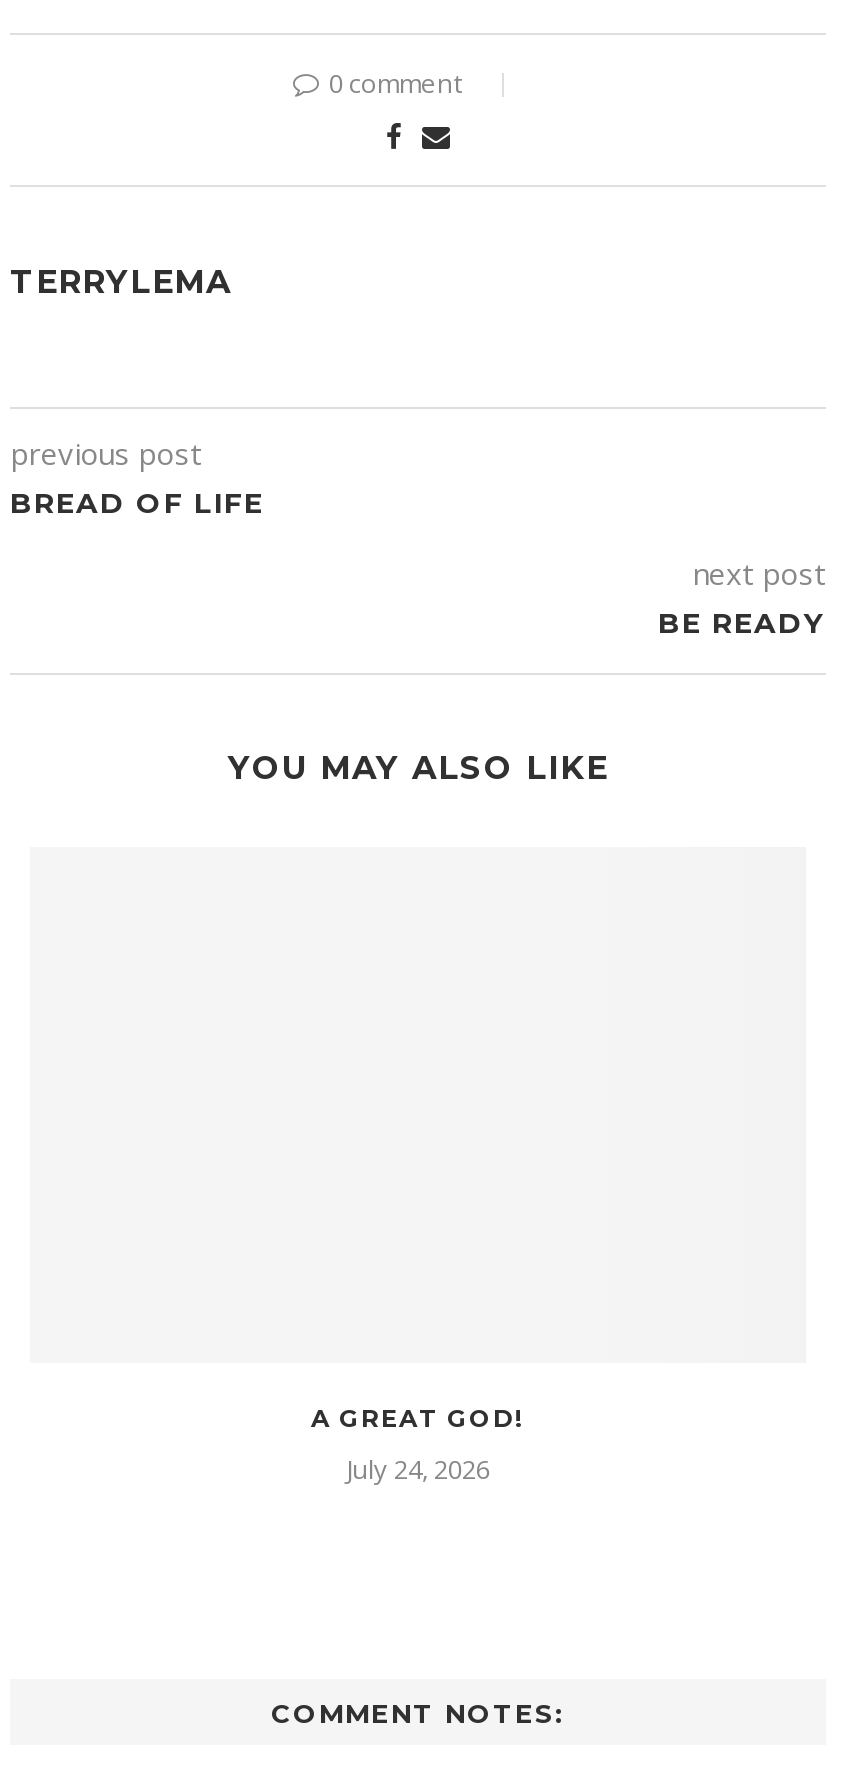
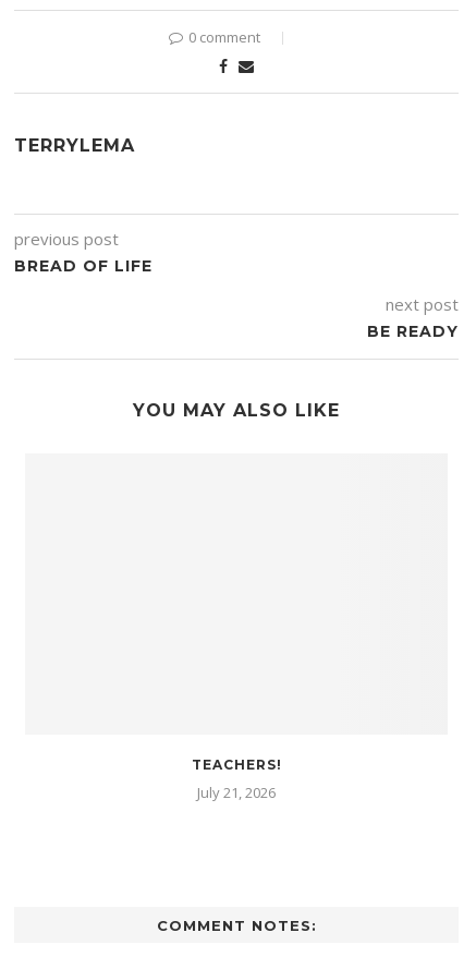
- A GREAT GOD!
+ TEACHERS!

- July 24, 2026
+ July 21, 2026
